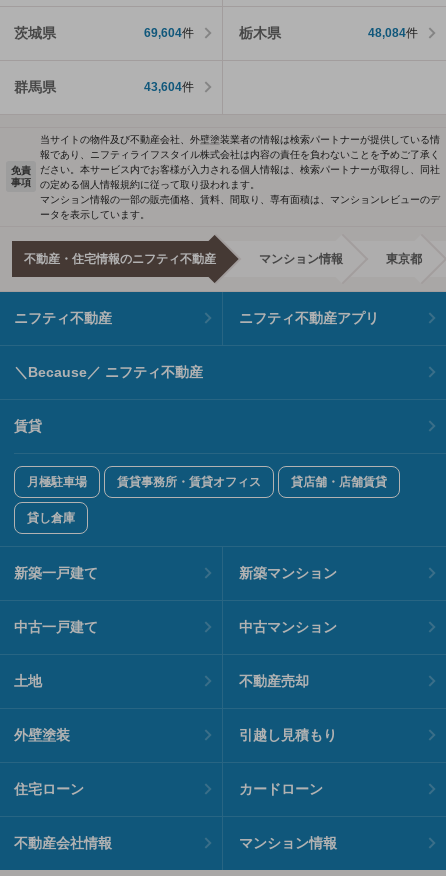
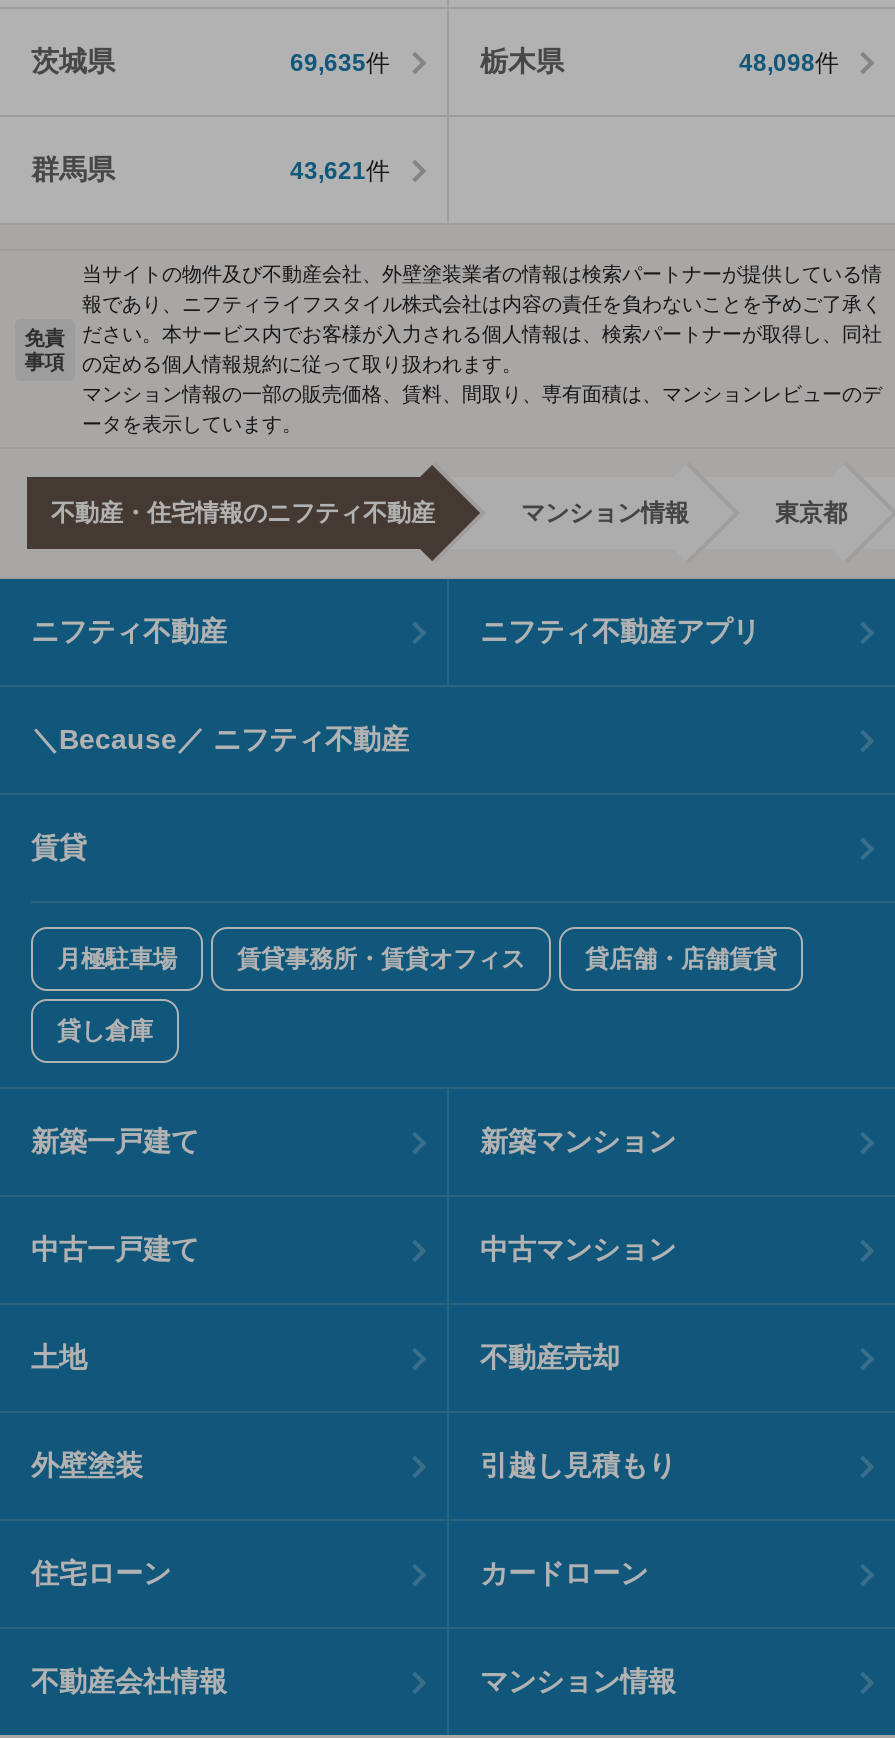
- 69,604件
+ 69,635件

- 48,084件
+ 48,098件

- 43,604件
+ 43,621件
